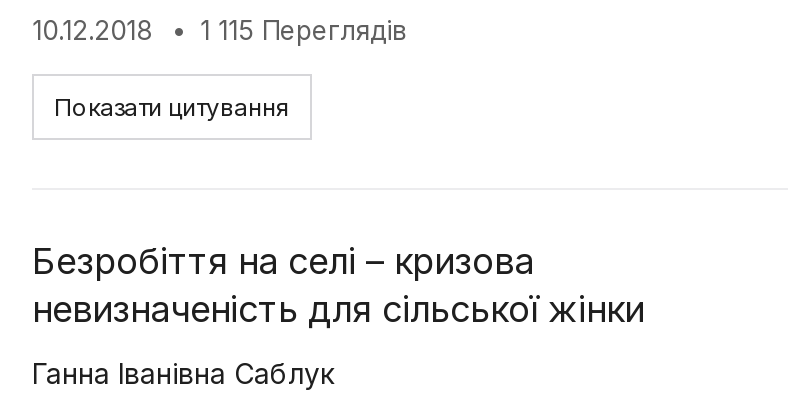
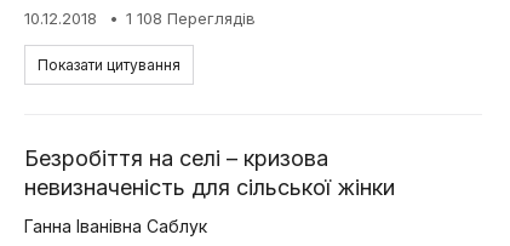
- 10.12.2018 1 115 Переглядів
+ 10.12.2018 1 108 Переглядів
